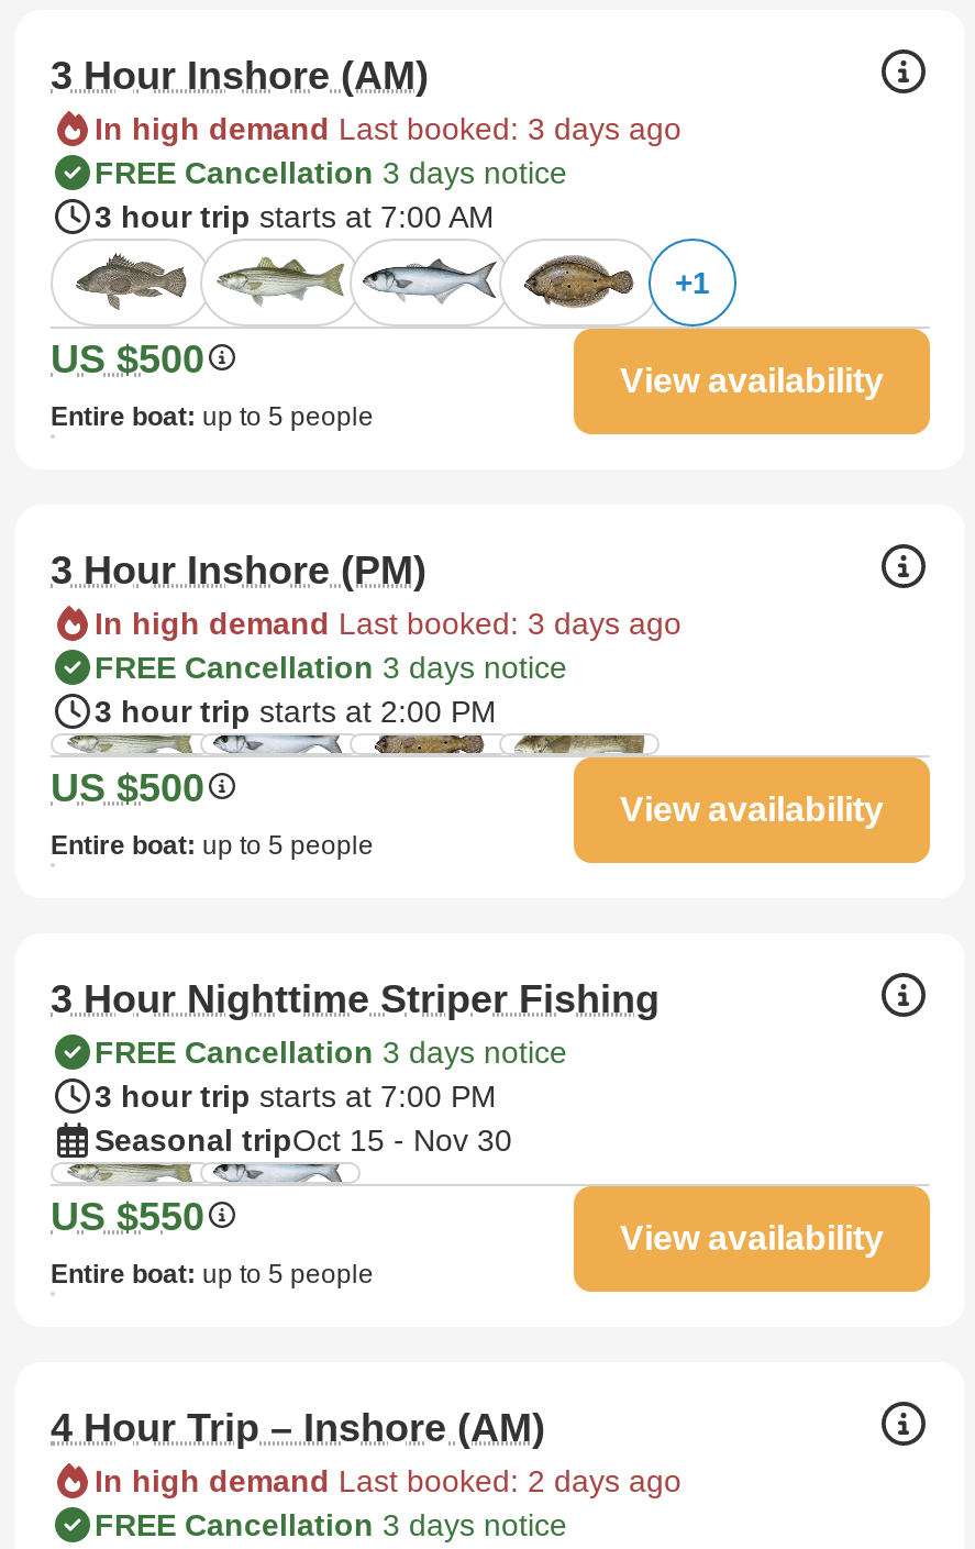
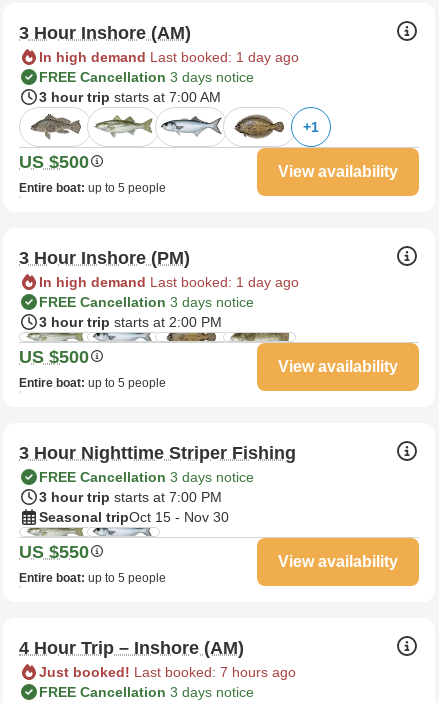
- In high demand Last booked: 3 days ago
+ In high demand Last booked: 1 day ago

- In high demand Last booked: 3 days ago
+ In high demand Last booked: 1 day ago

- In high demand Last booked: 2 days ago
+ Just booked! Last booked: 7 hours ago
